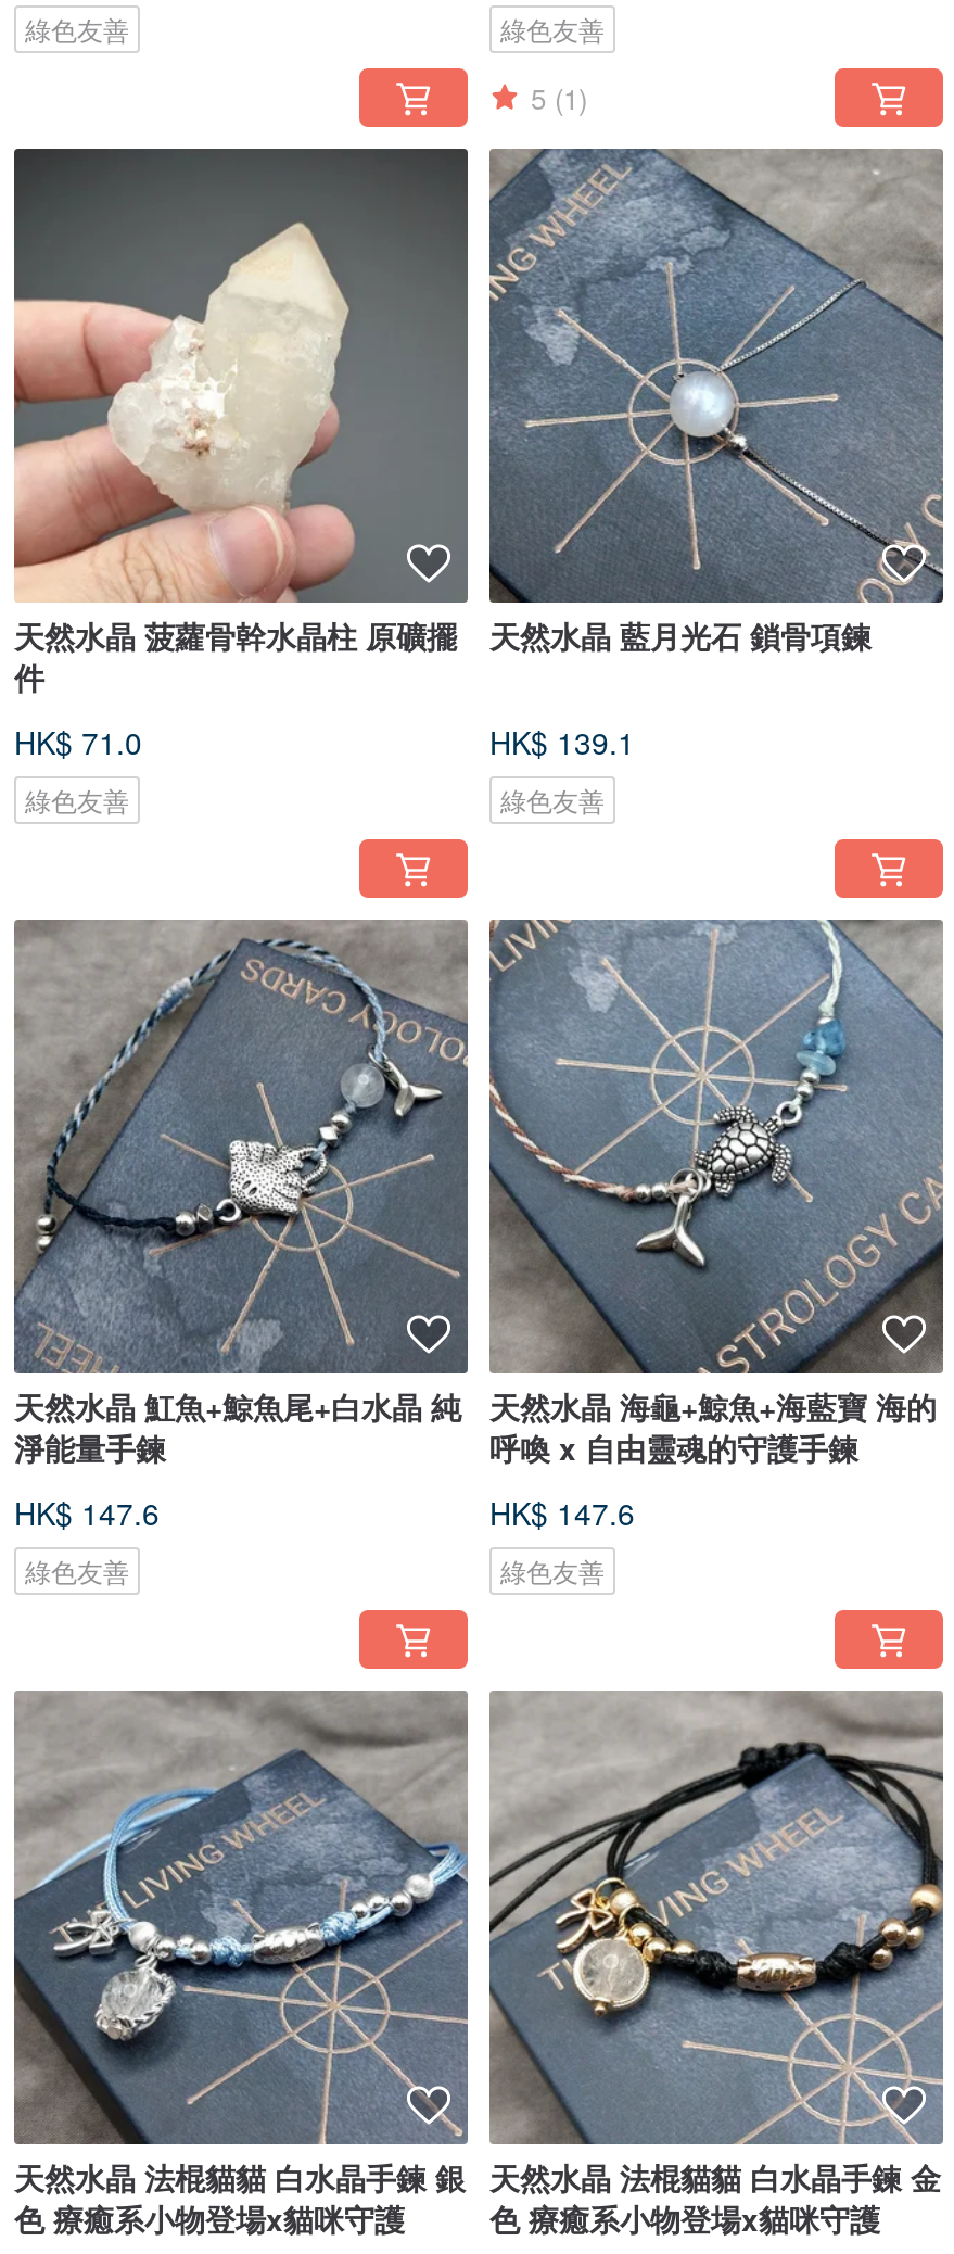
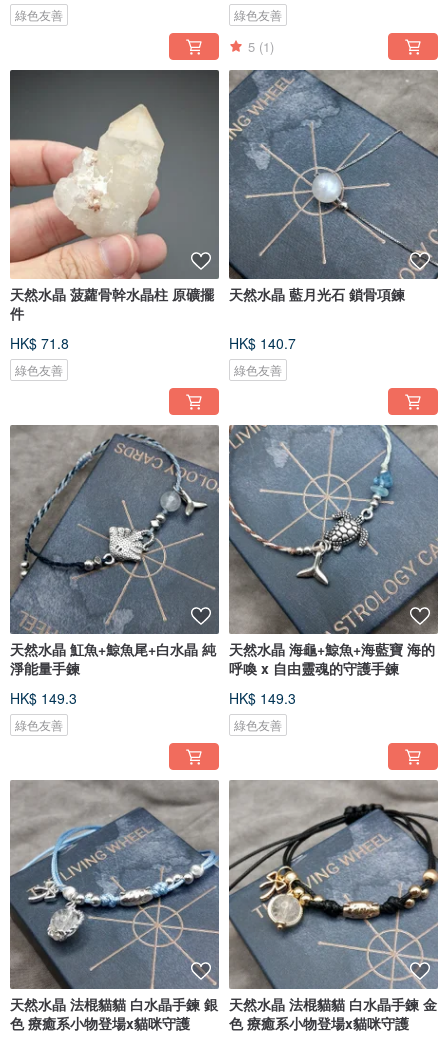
- HK$ 71.0
+ HK$ 71.8

- HK$ 139.1
+ HK$ 140.7

- HK$ 147.6
+ HK$ 149.3

- HK$ 147.6
+ HK$ 149.3
